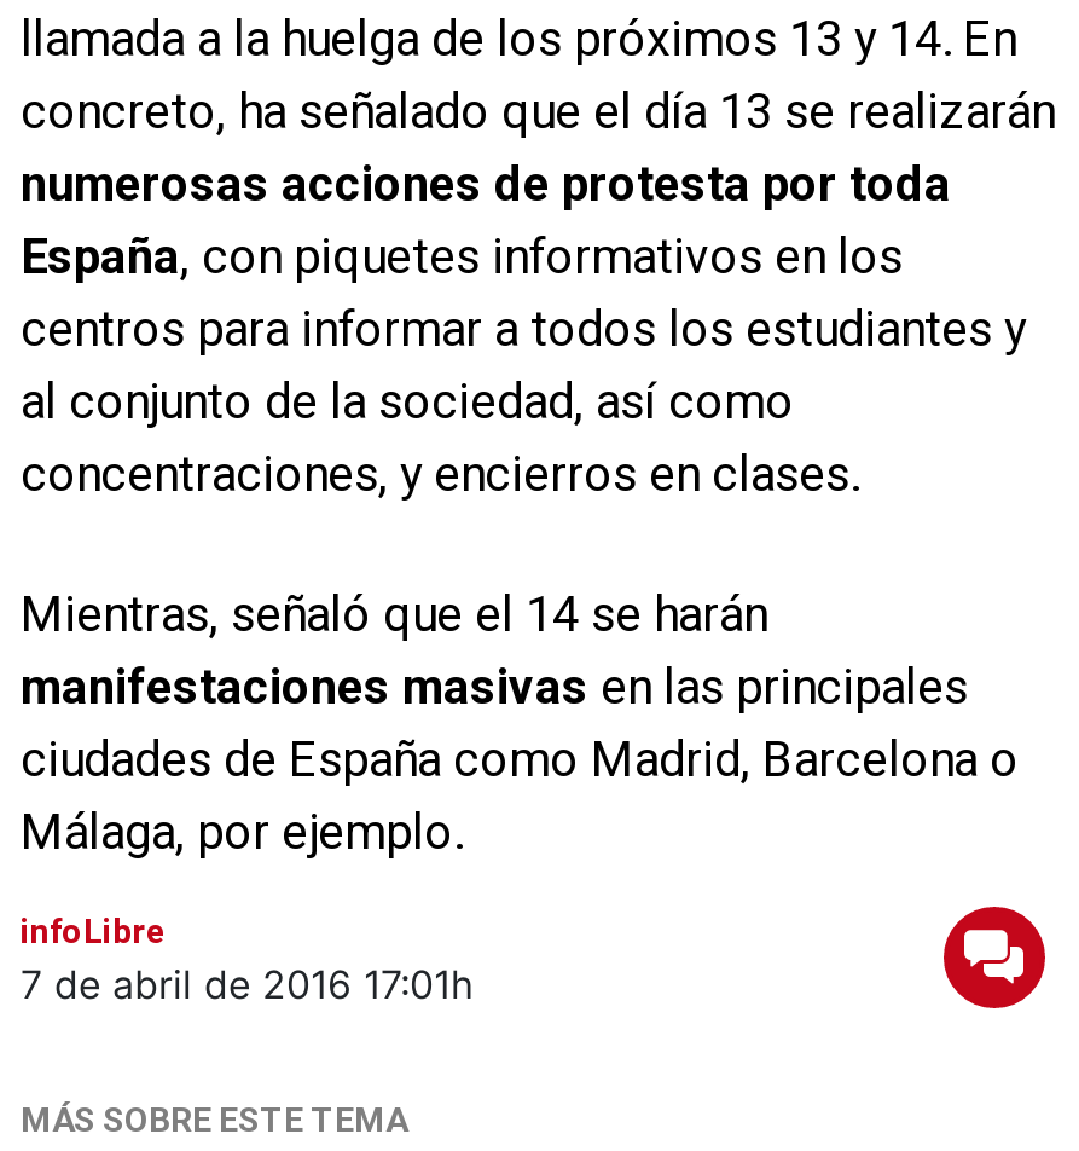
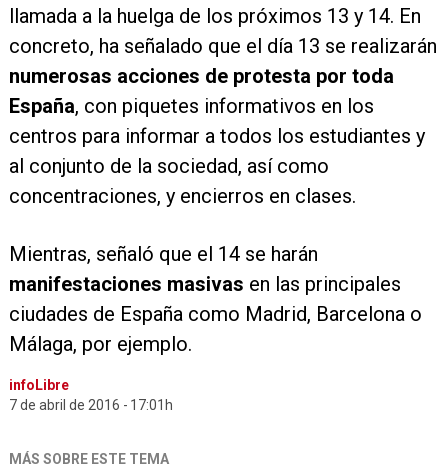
- [image]
